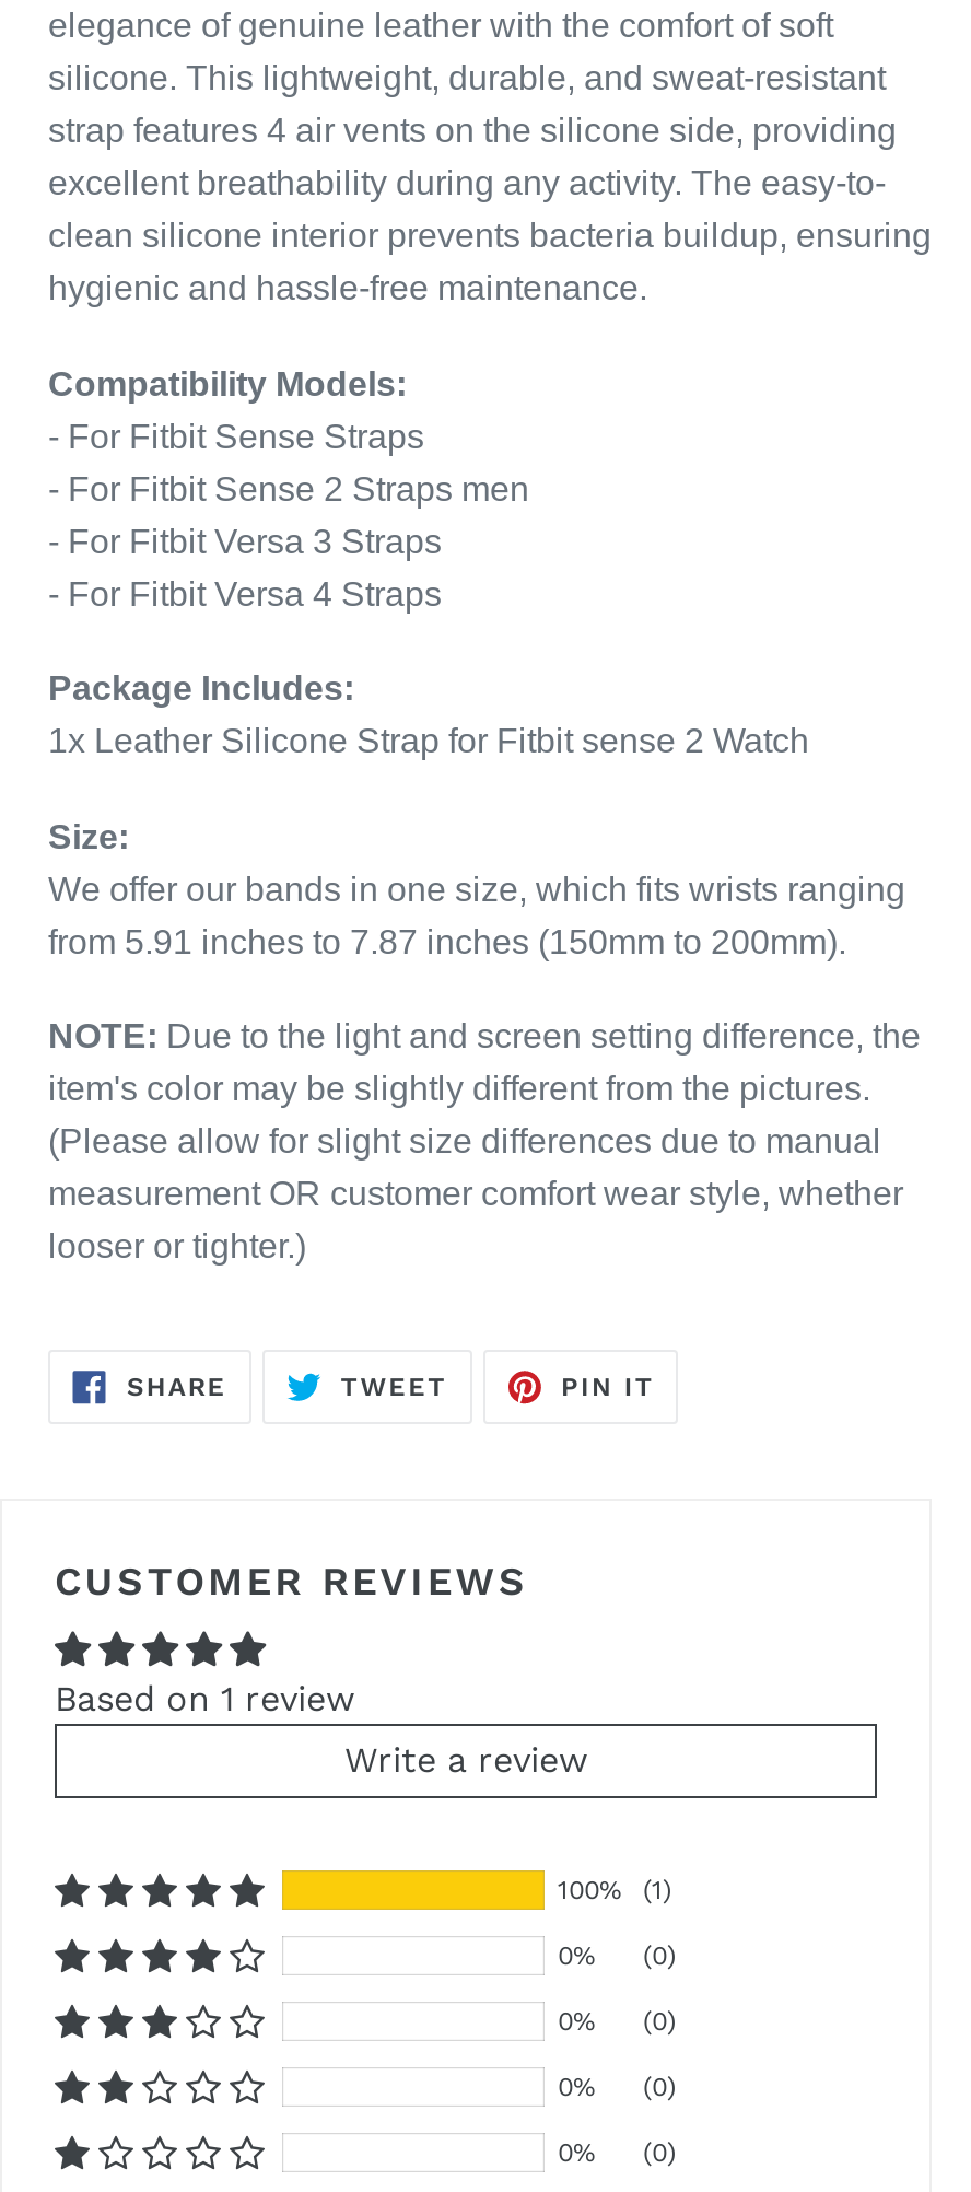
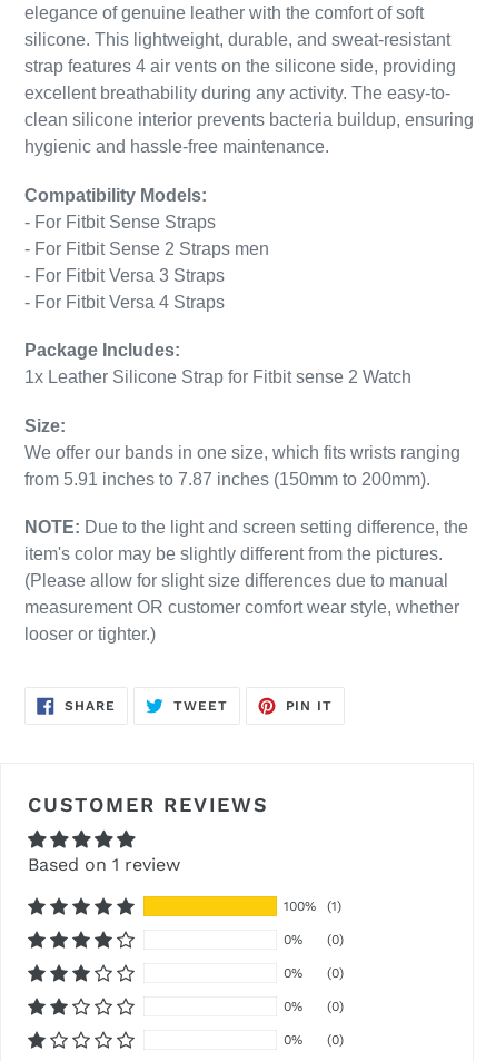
- Write a review
